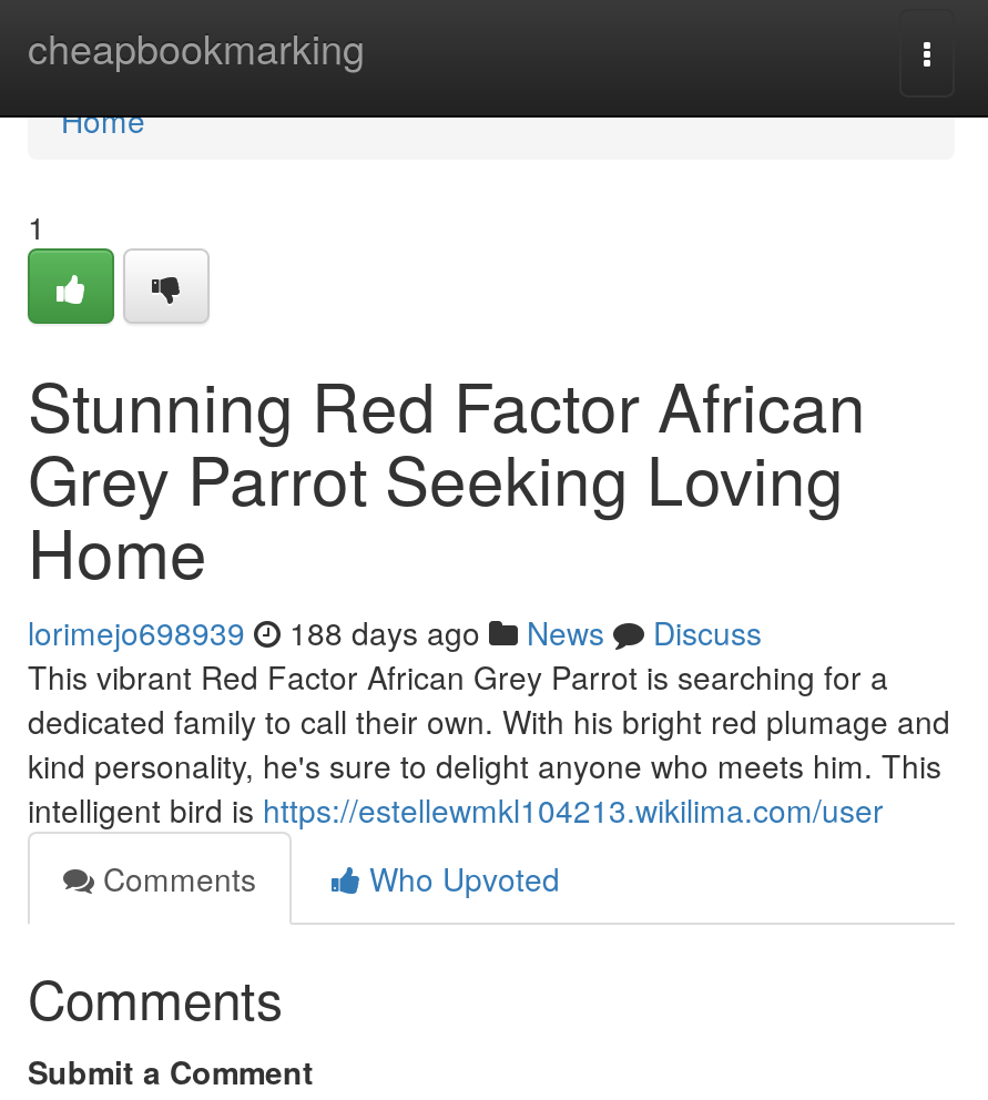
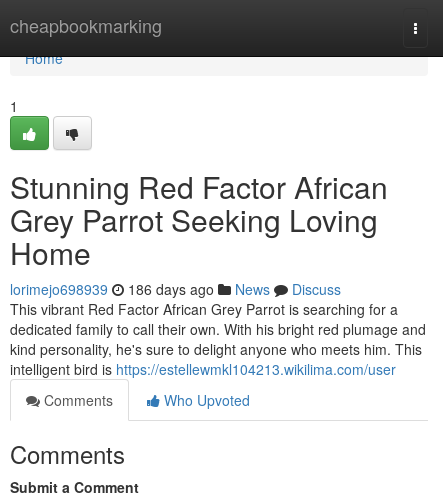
- lorimejo698939 188 days ago News Discuss
+ lorimejo698939 186 days ago News Discuss
